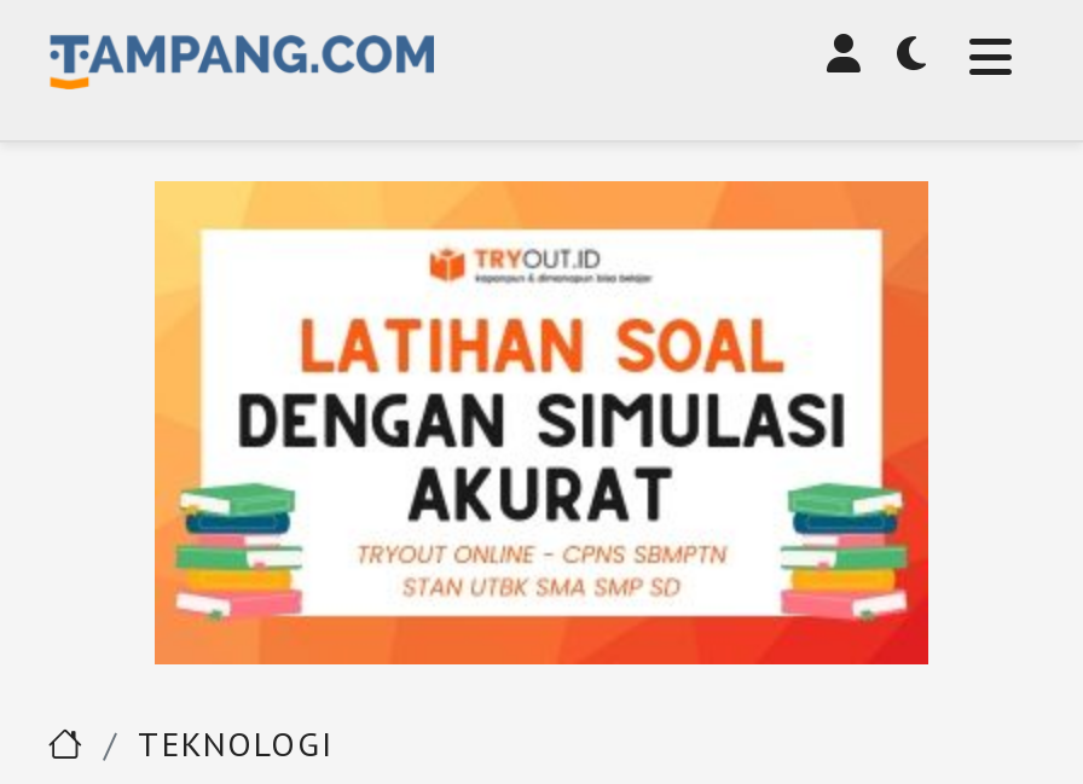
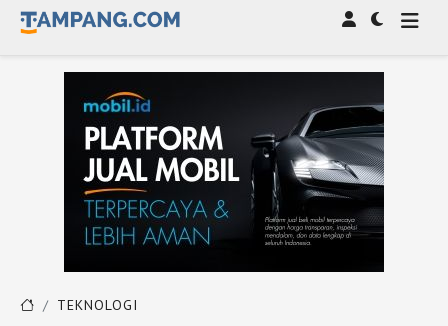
- [image]
+ [image]
